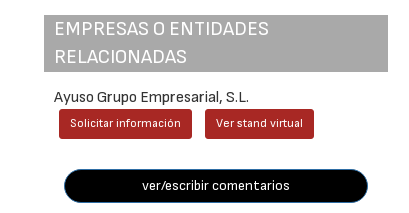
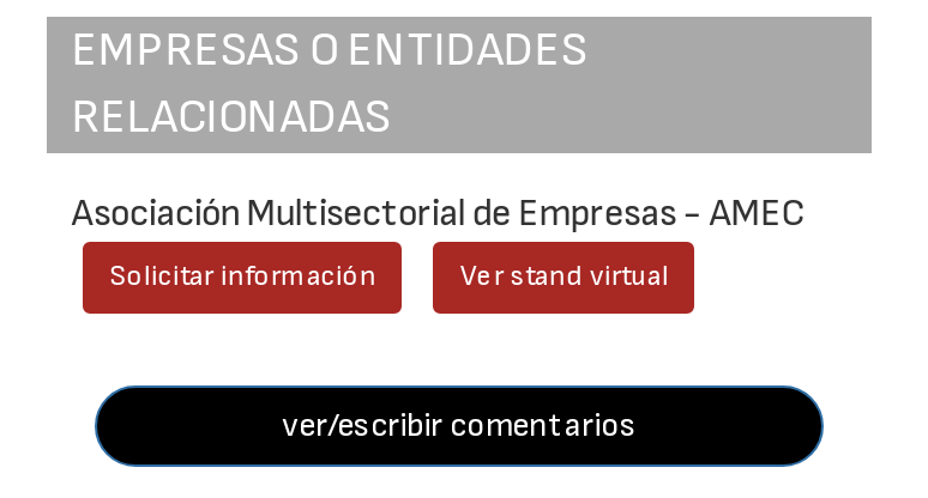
- Ayuso Grupo Empresarial, S.L.
+ Asociación Multisectorial de Empresas - AMEC
